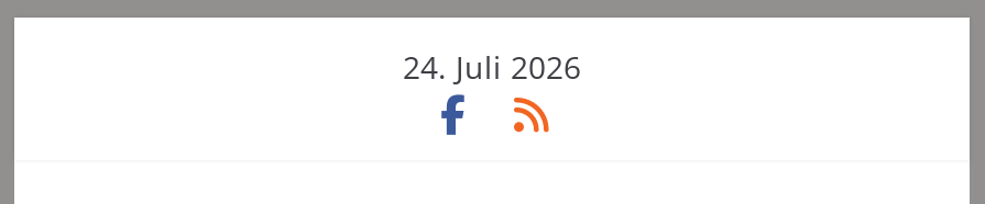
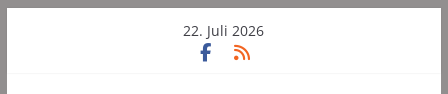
- 24. Juli 2026
+ 22. Juli 2026
